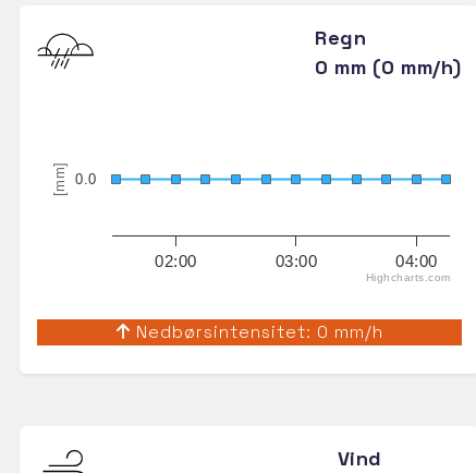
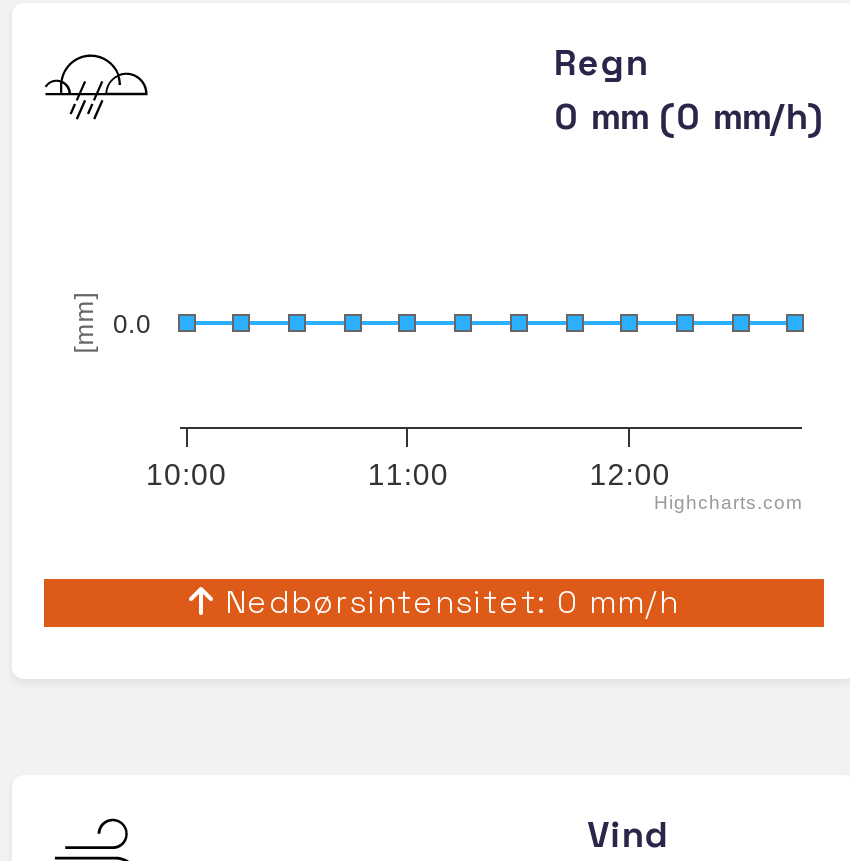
- 02:00
+ 10:00

- 03:00
+ 11:00

- 04:00
+ 12:00
